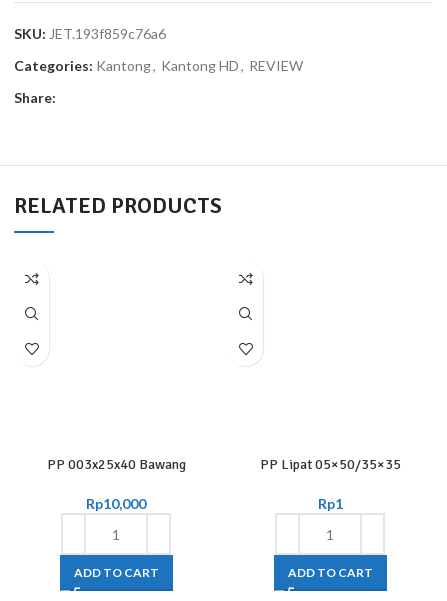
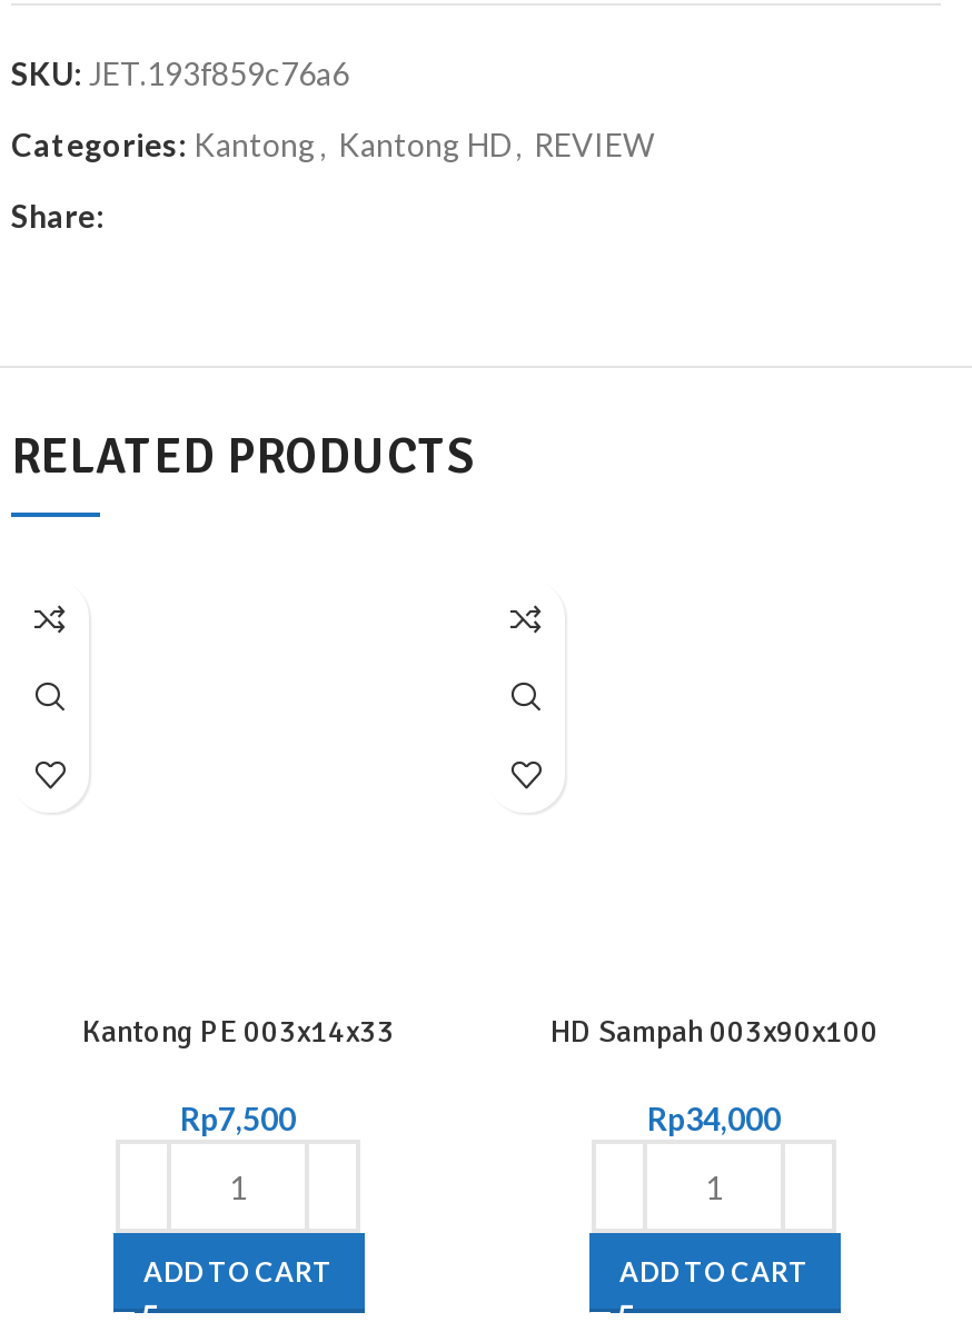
- PP 003x25x40 Bawang
+ Kantong PE 003x14x33

- PP Lipat 05×50/35×35
+ HD Sampah 003x90x100

- Rp10,000
+ Rp7,500

- Rp1
+ Rp34,000
